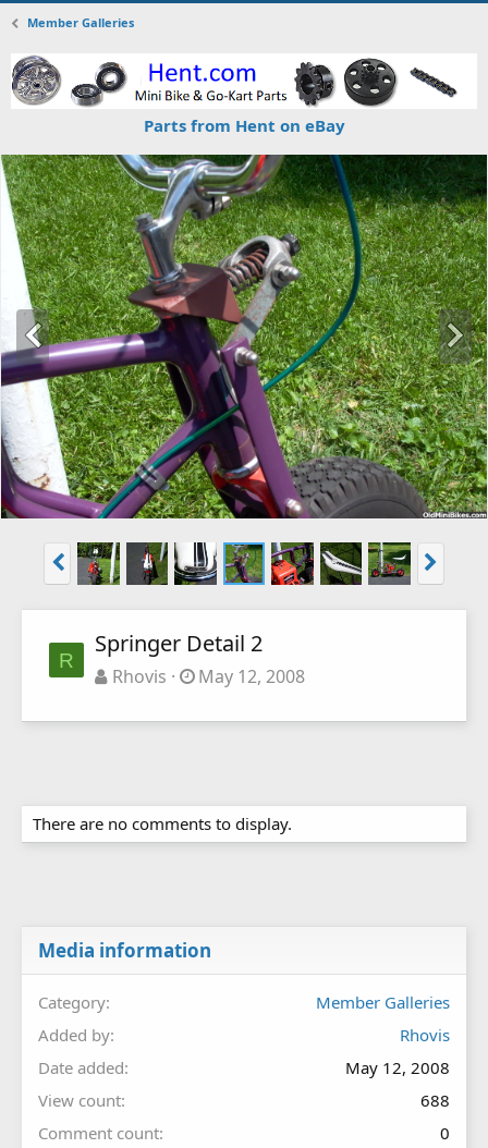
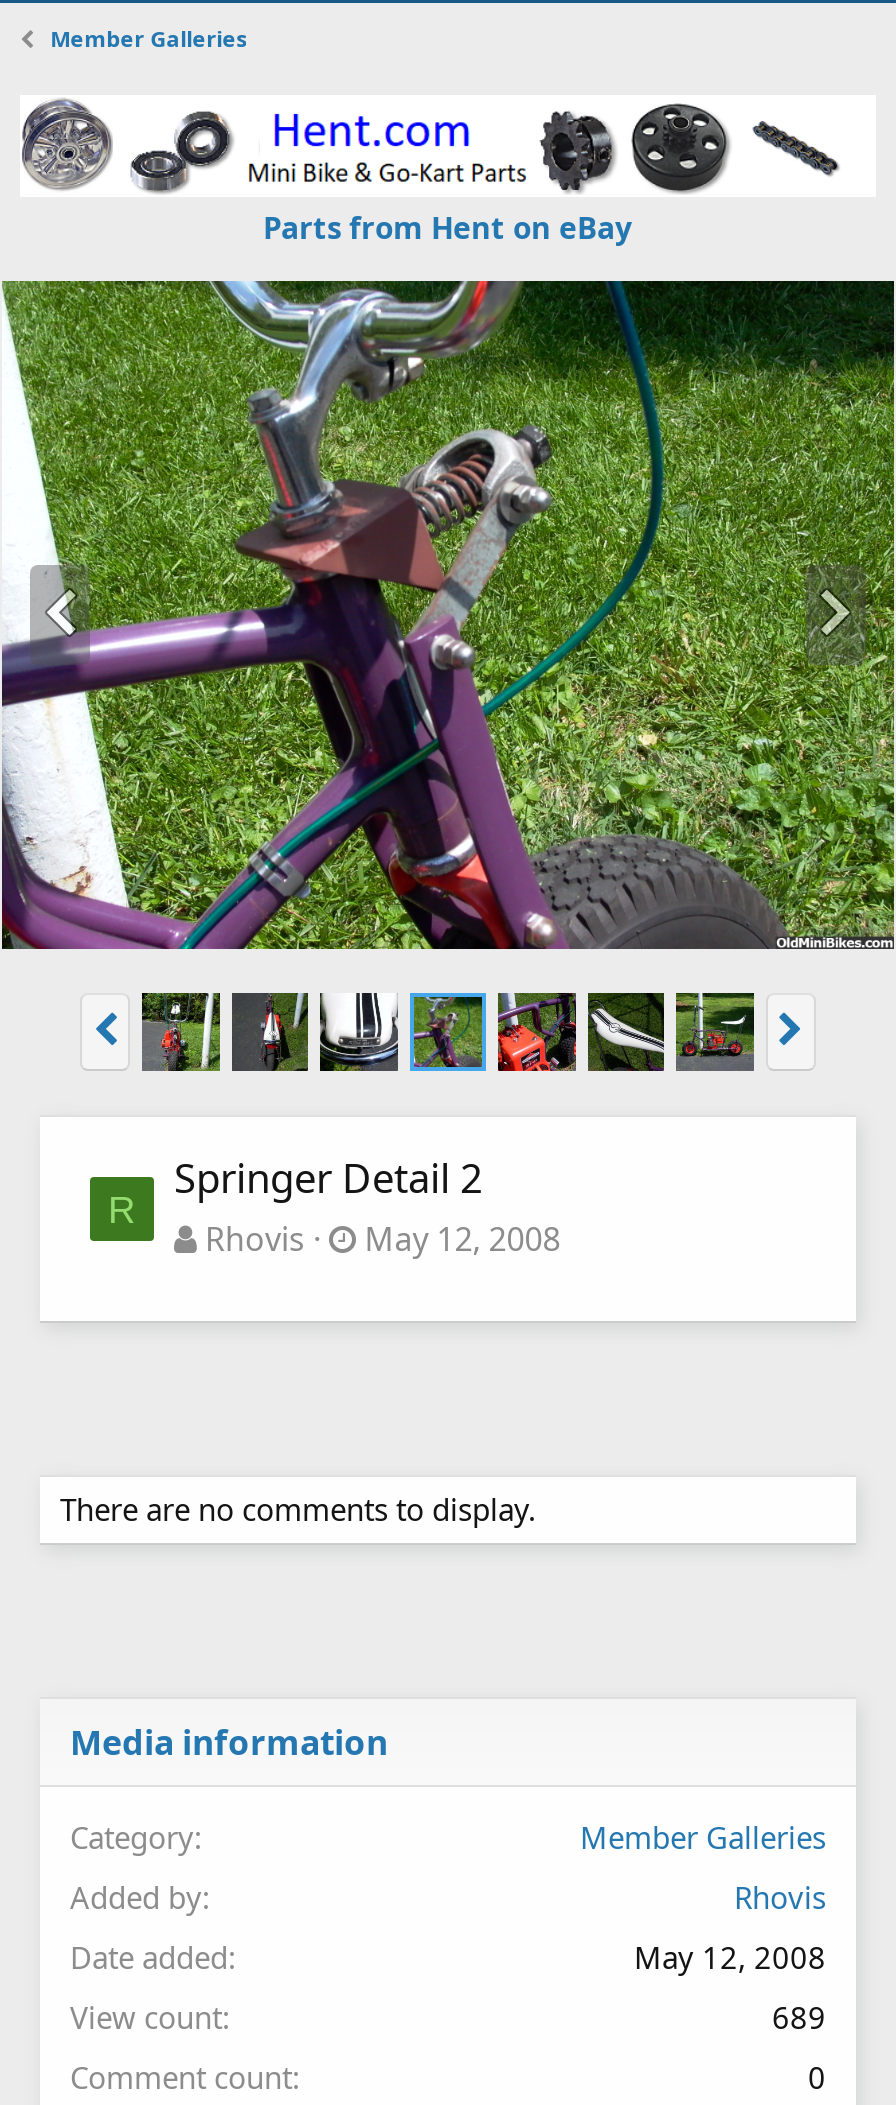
- 688
+ 689
